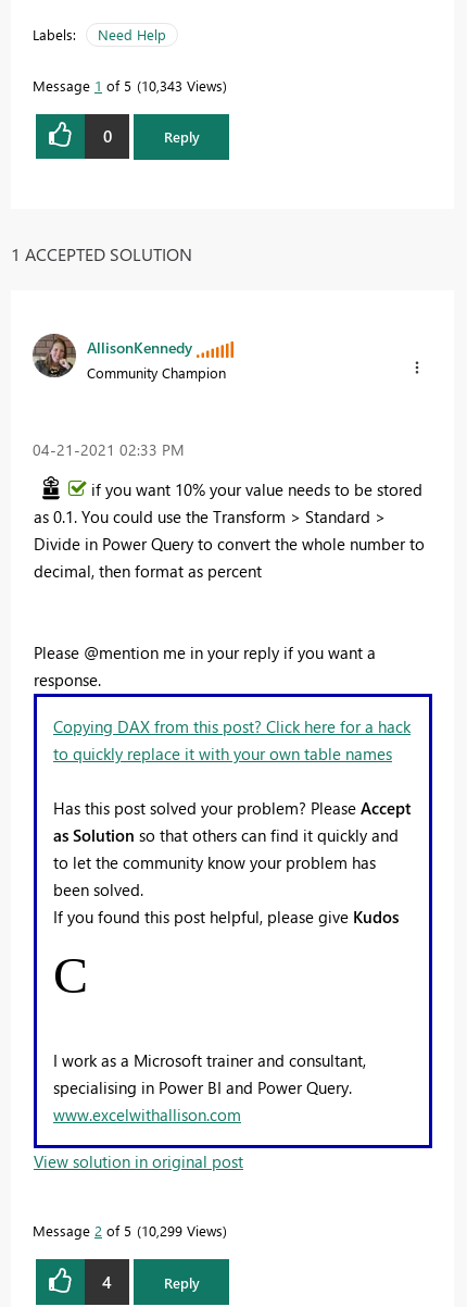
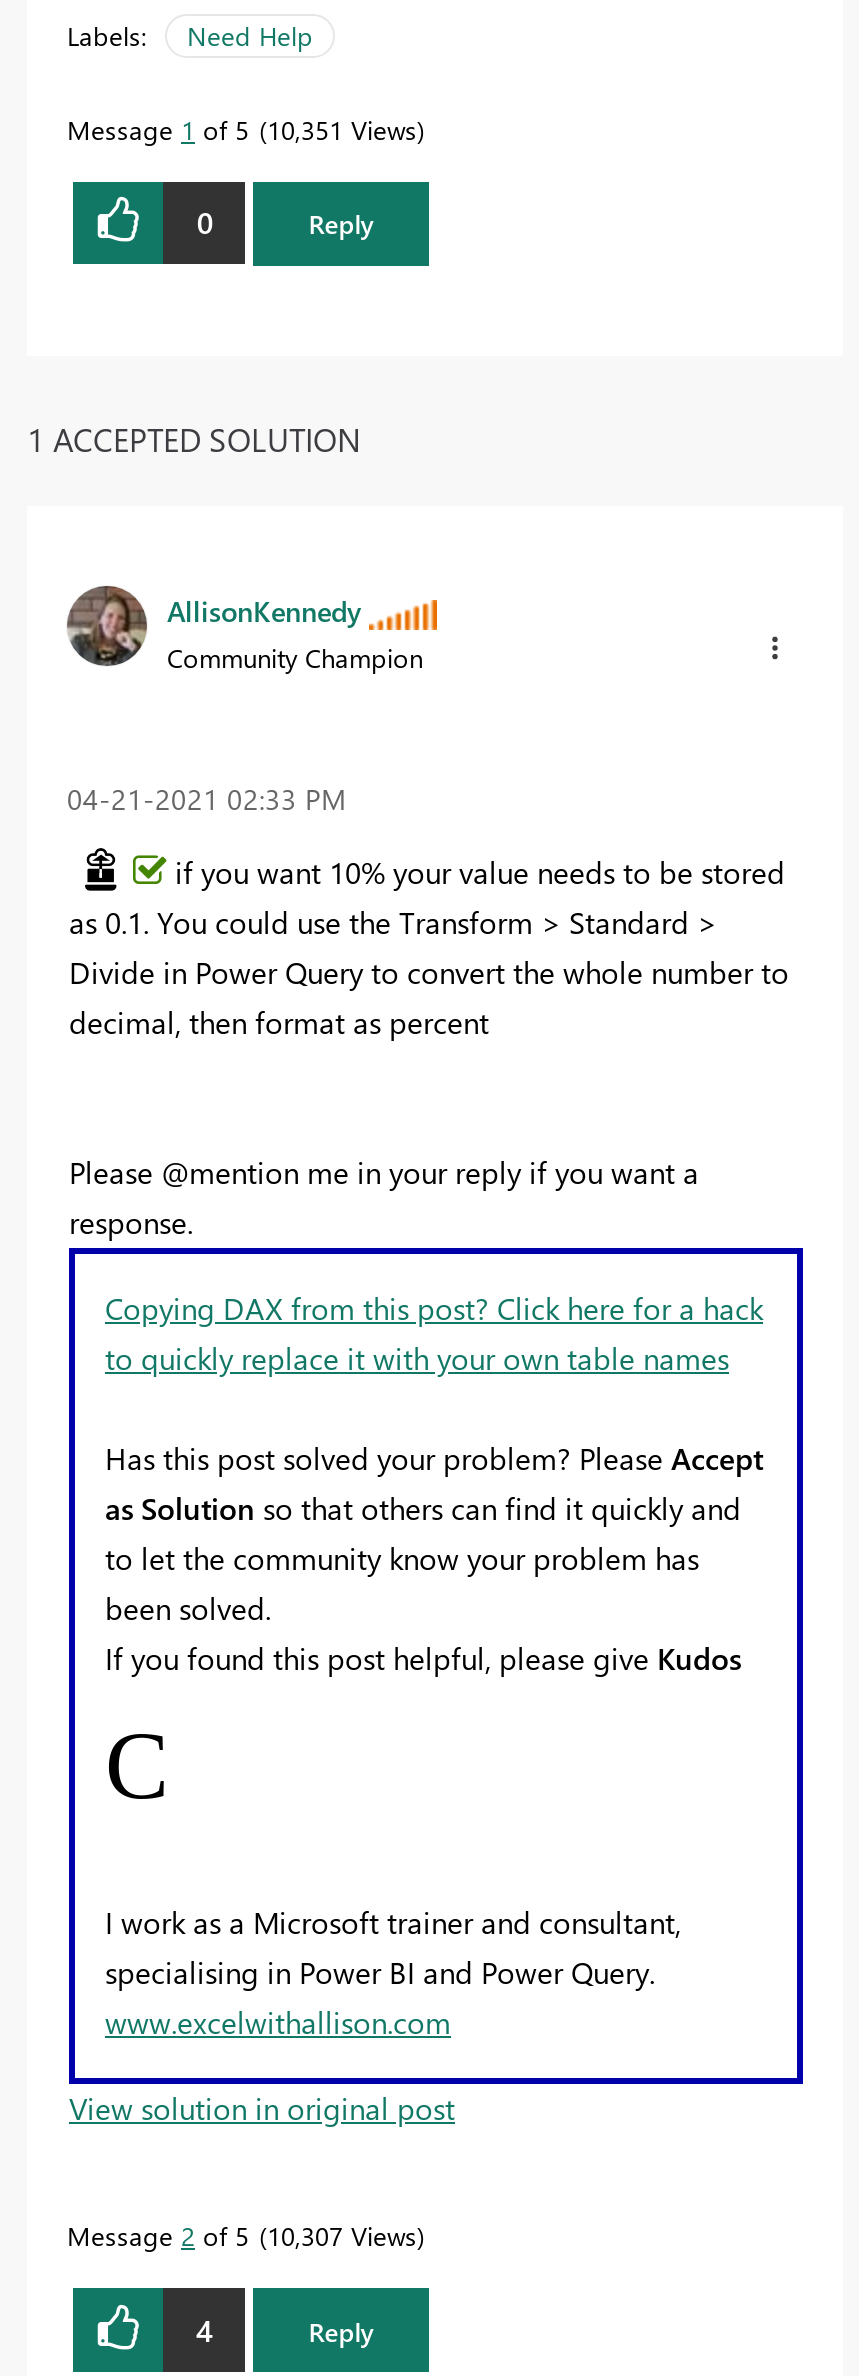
- Message 1 of 5 10,343 Views
+ Message 1 of 5 10,351 Views

- Message 2 of 5 10,299 Views
+ Message 2 of 5 10,307 Views
